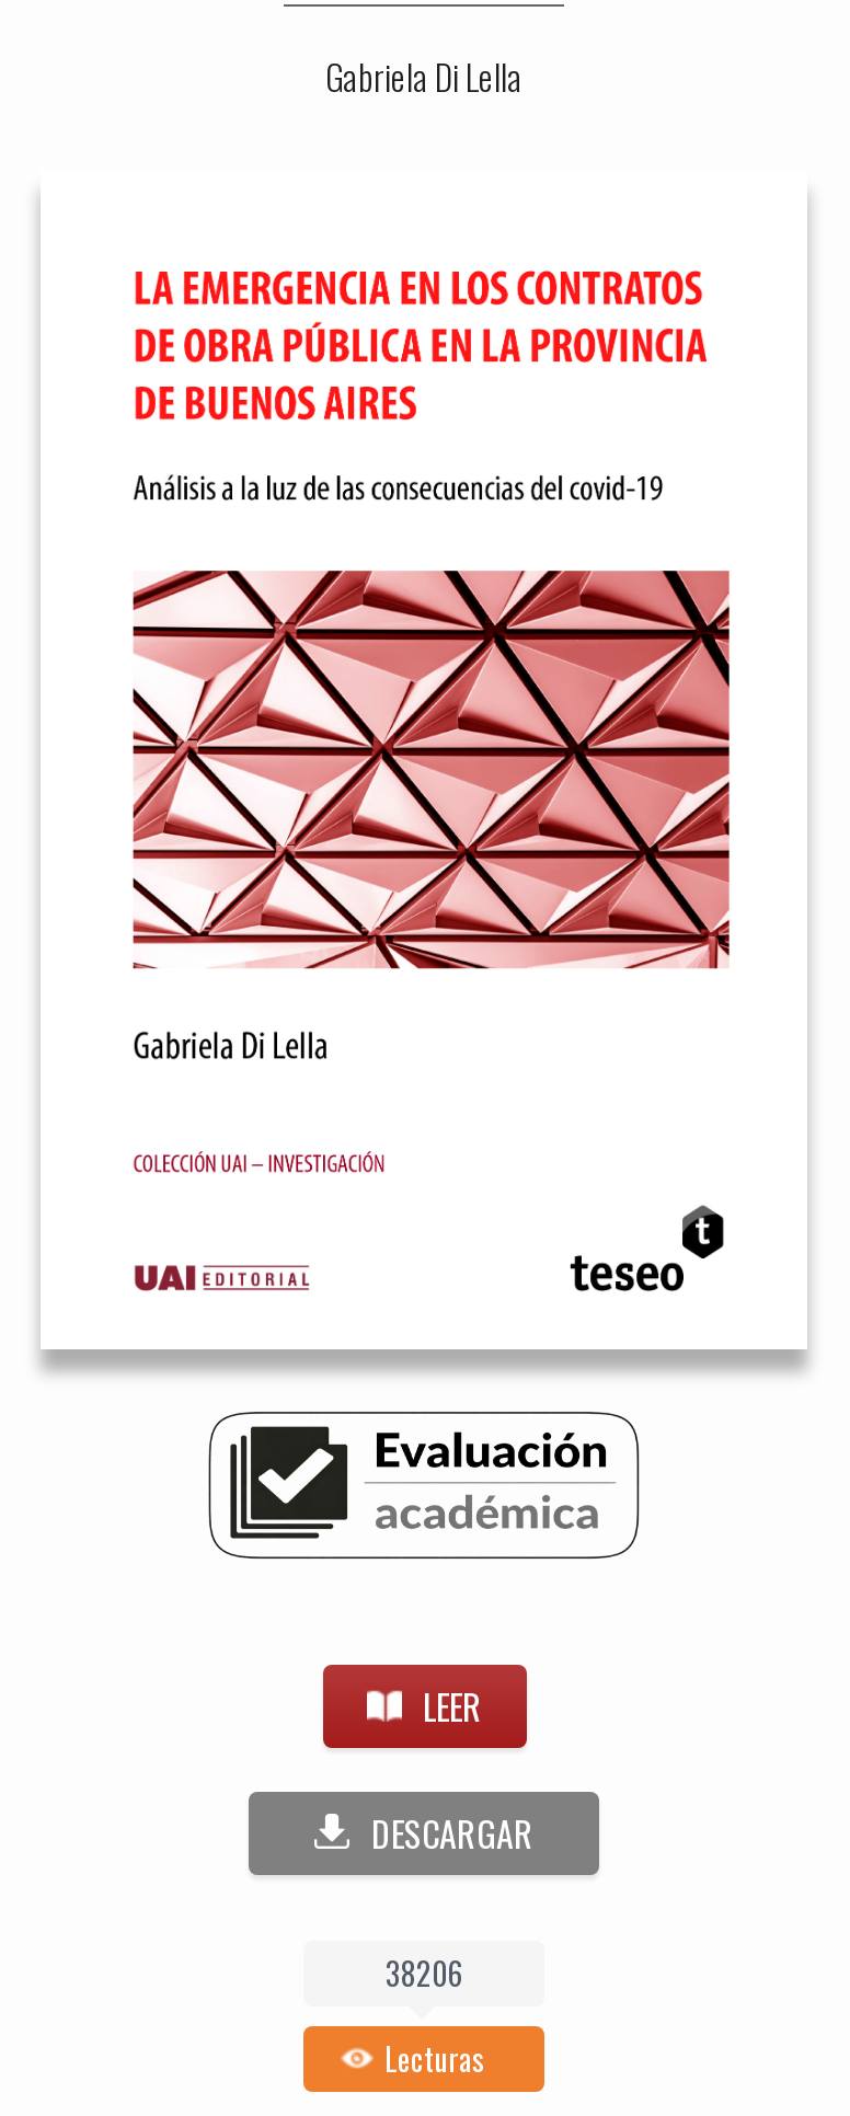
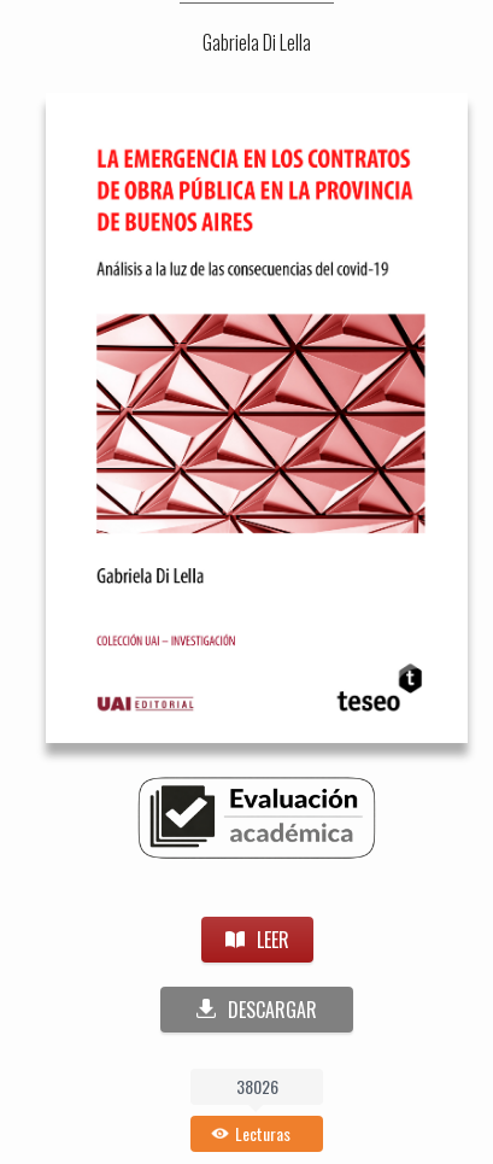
- 38206
+ 38026
